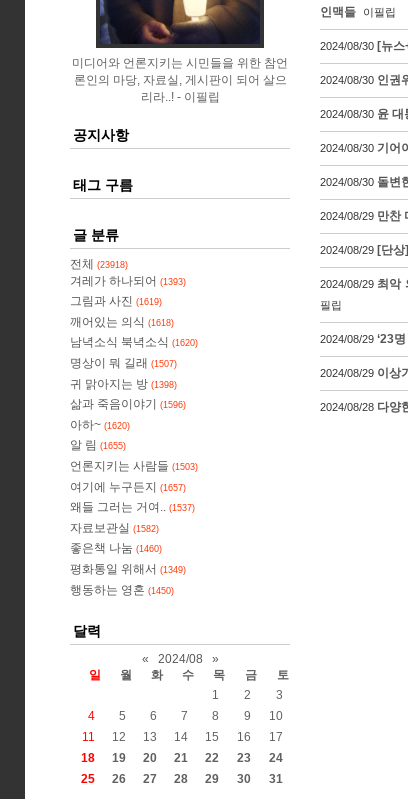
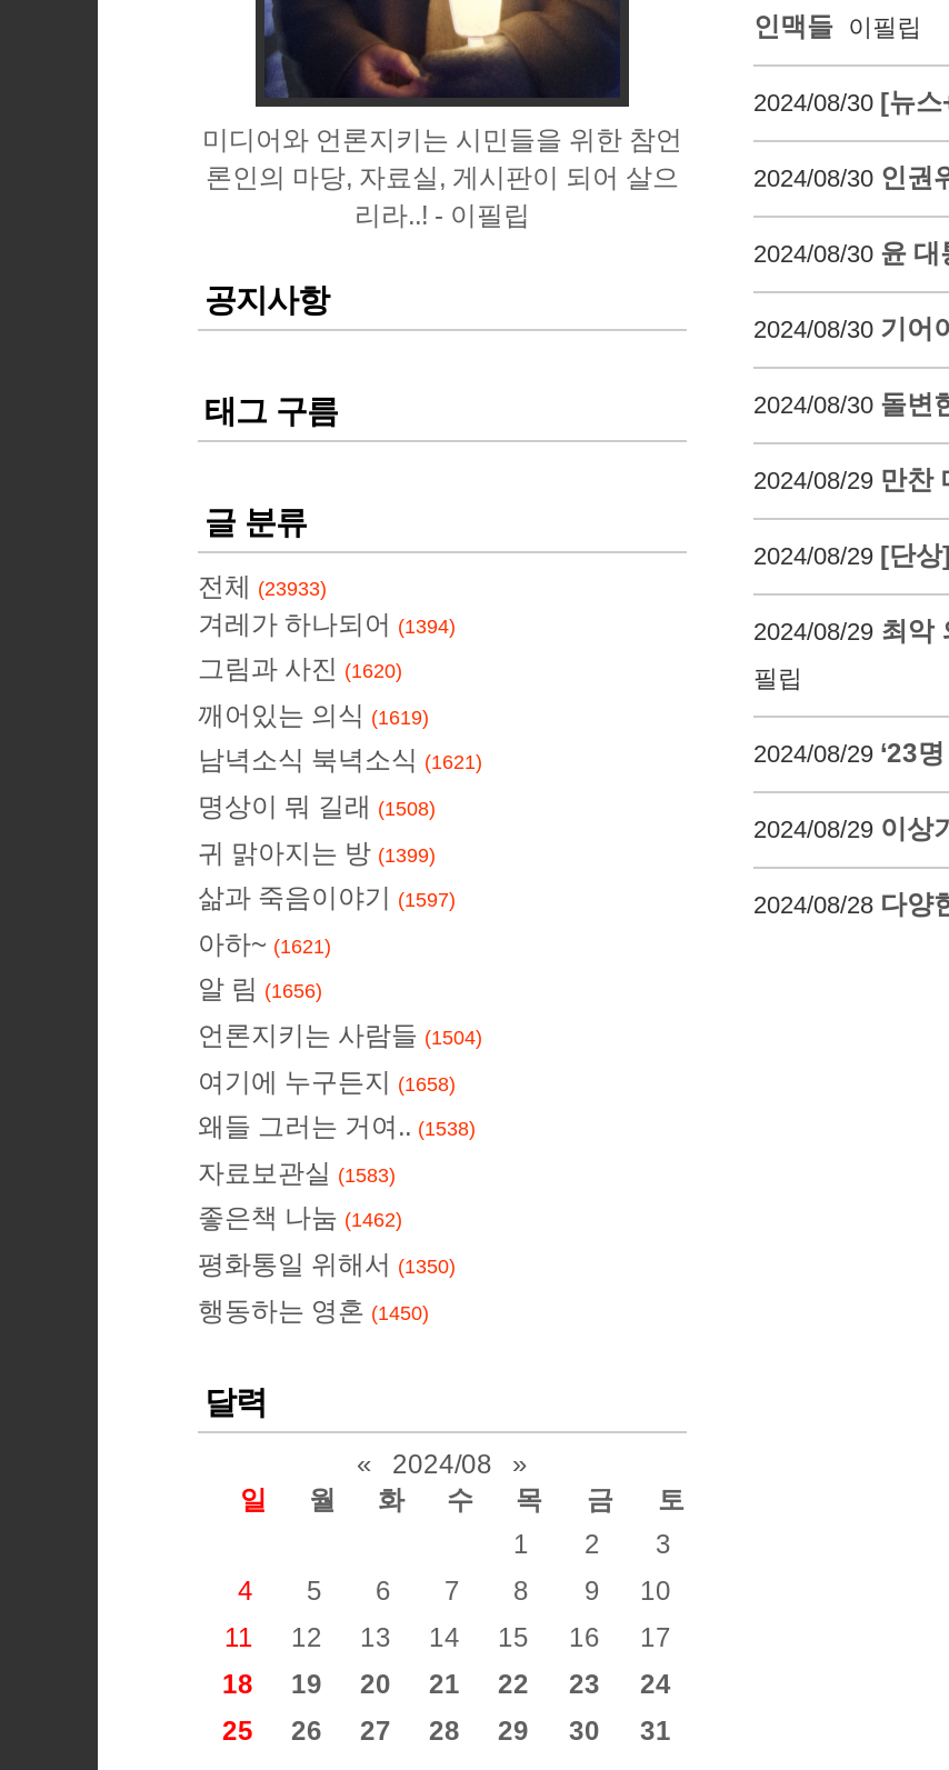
- 전체 (23918)
+ 전체 (23933)

- 겨레가 하나되어 (1393)
+ 겨레가 하나되어 (1394)

- 그림과 사진 (1619)
+ 그림과 사진 (1620)

- 깨어있는 의식 (1618)
+ 깨어있는 의식 (1619)

- 남녁소식 북녁소식 (1620)
+ 남녁소식 북녁소식 (1621)

- 명상이 뭐 길래 (1507)
+ 명상이 뭐 길래 (1508)

- 귀 맑아지는 방 (1398)
+ 귀 맑아지는 방 (1399)

- 삶과 죽음이야기 (1596)
+ 삶과 죽음이야기 (1597)

- 아하~ (1620)
+ 아하~ (1621)

- 알 림 (1655)
+ 알 림 (1656)

- 언론지키는 사람들 (1503)
+ 언론지키는 사람들 (1504)

- 여기에 누구든지 (1657)
+ 여기에 누구든지 (1658)

- 왜들 그러는 거여.. (1537)
+ 왜들 그러는 거여.. (1538)

- 자료보관실 (1582)
+ 자료보관실 (1583)

- 좋은책 나눔 (1460)
+ 좋은책 나눔 (1462)

- 평화통일 위해서 (1349)
+ 평화통일 위해서 (1350)
